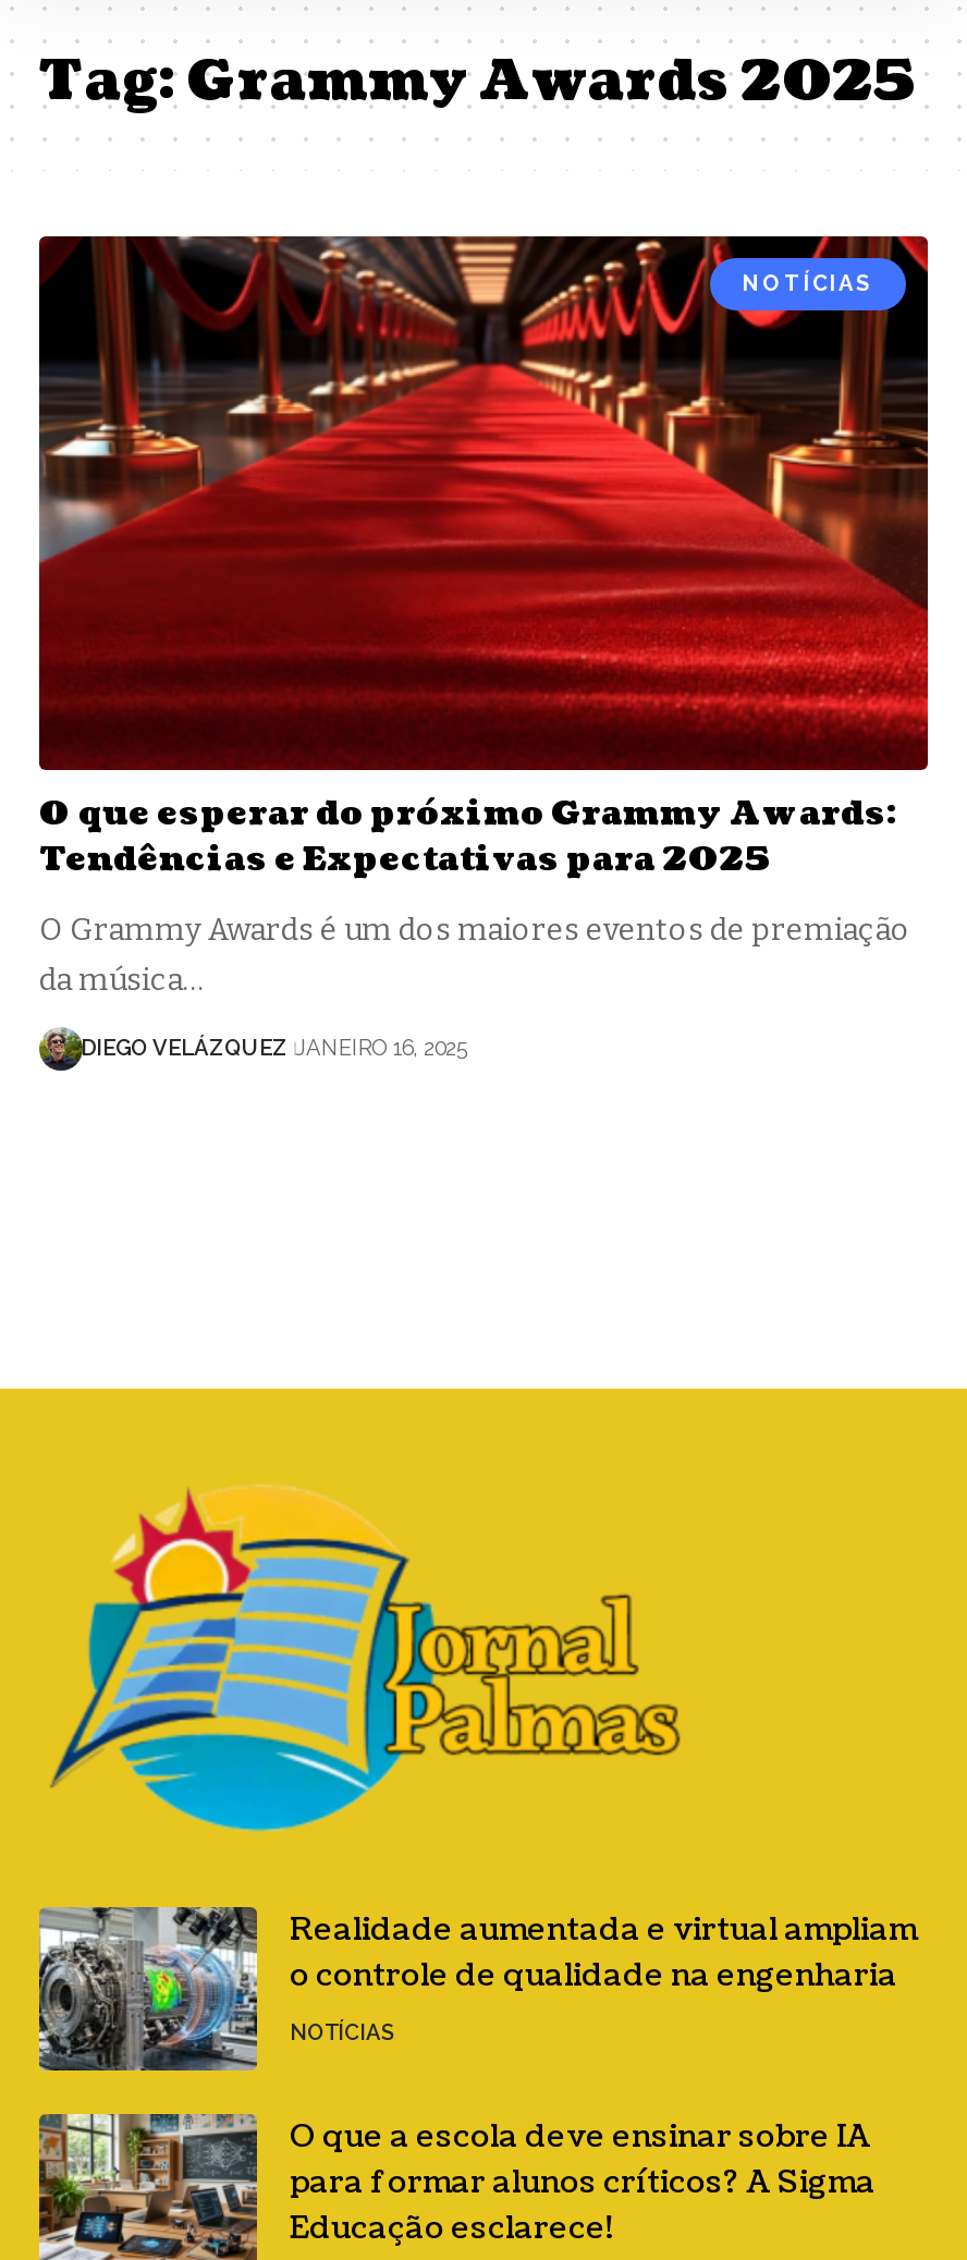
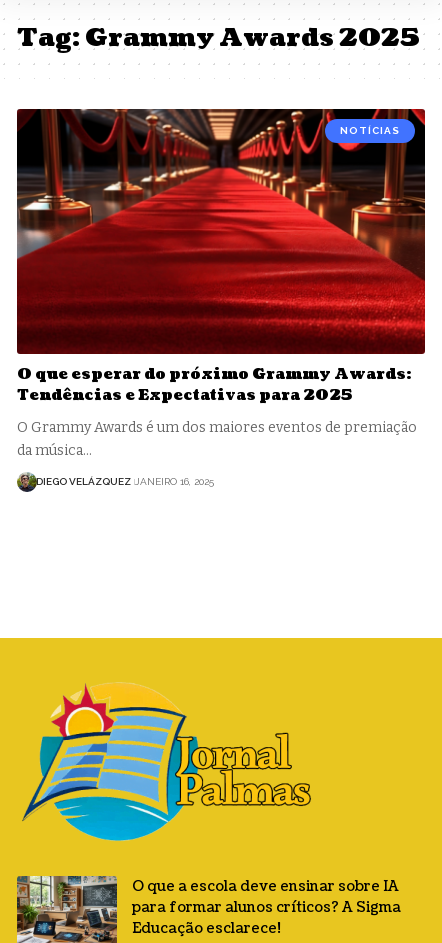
- [image]
- Realidade aumentada e virtual ampliam
- o controle de qualidade na engenharia
- NOTÍCIAS
